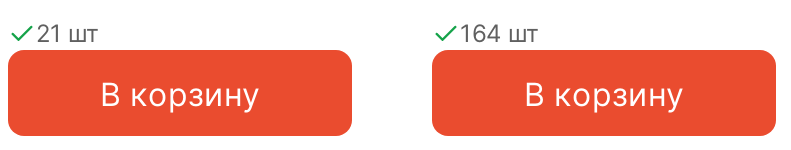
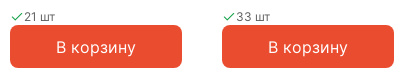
- 164 шт
+ 33 шт
